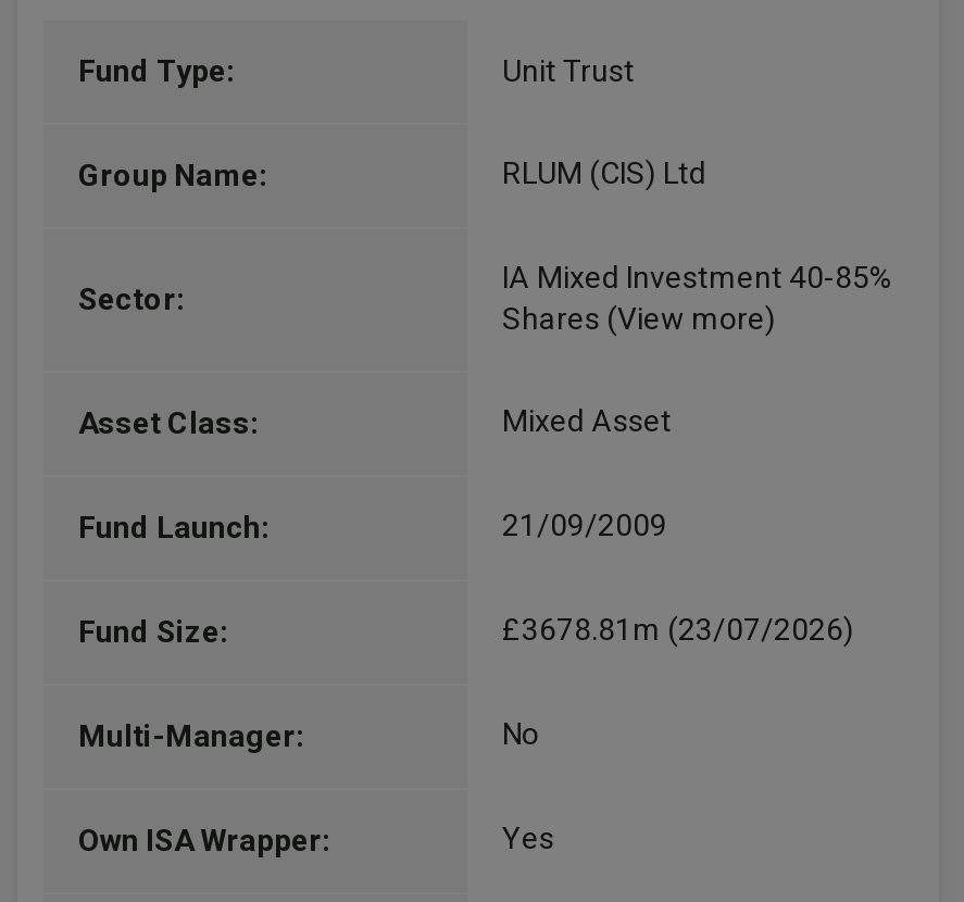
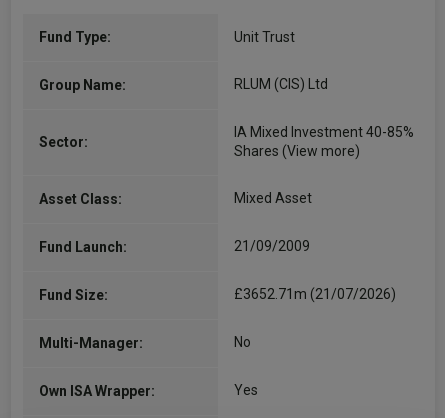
- £3678.81m (23/07/2026)
+ £3652.71m (21/07/2026)
